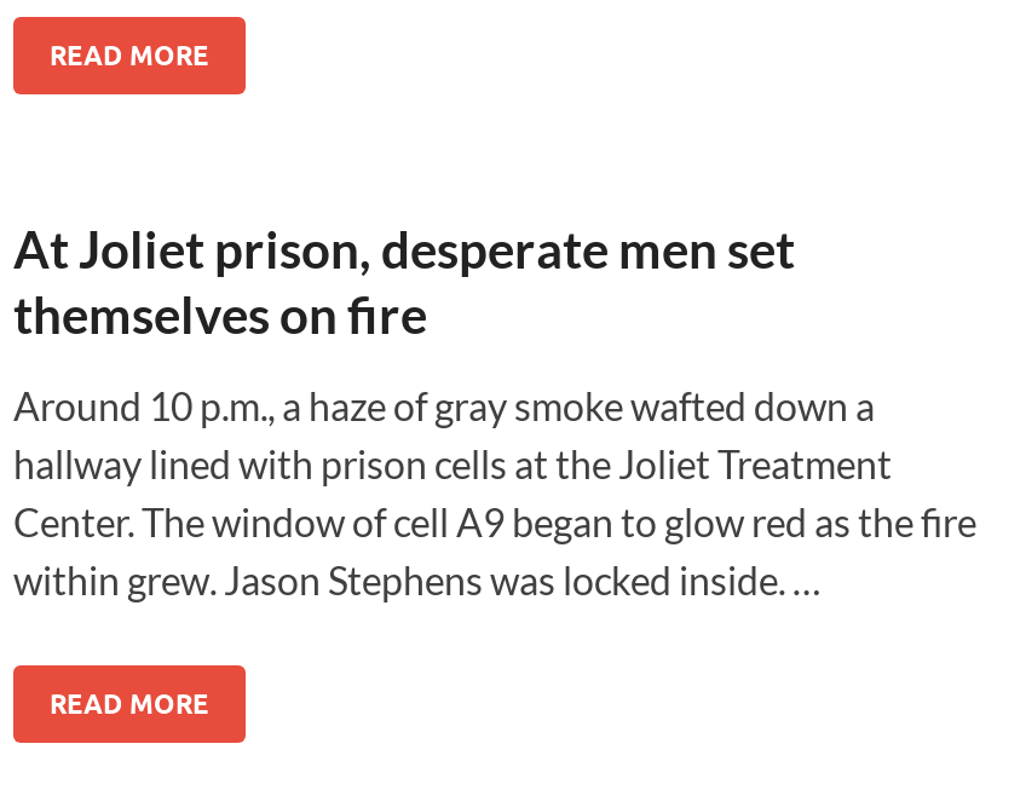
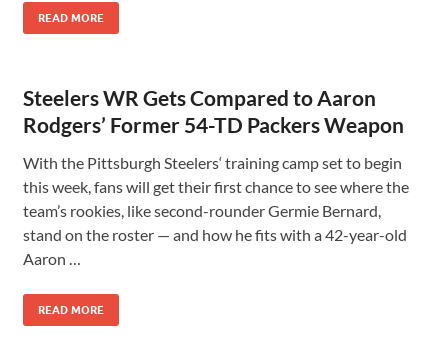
- At Joliet prison, desperate men set
- themselves on fire
+ Steelers WR Gets Compared to Aaron
+ Rodgers’ Former 54-TD Packers Weapon

- Around 10 p.m., a haze of gray smoke wafted down a
- hallway lined with prison cells at the Joliet Treatment
- Center. The window of cell A9 began to glow red as the fire
- within grew. Jason Stephens was locked inside. …
+ With the Pittsburgh Steelers‘ training camp set to begin
+ this week, fans will get their first chance to see where the
+ team’s rookies, like second-rounder Germie Bernard,
+ stand on the roster — and how he fits with a 42-year-old
+ Aaron …
